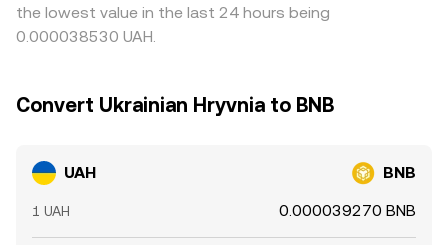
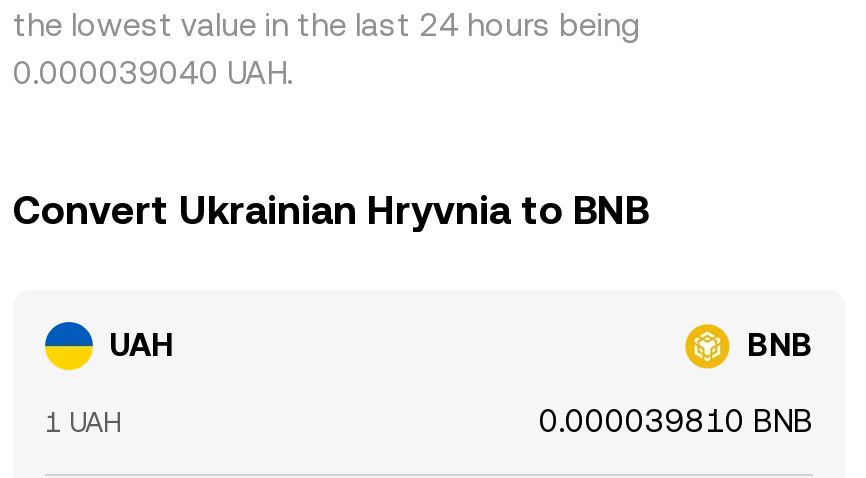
- 0.000038530 UAH.
+ 0.000039040 UAH.

- 0.000039270 BNB
+ 0.000039810 BNB
